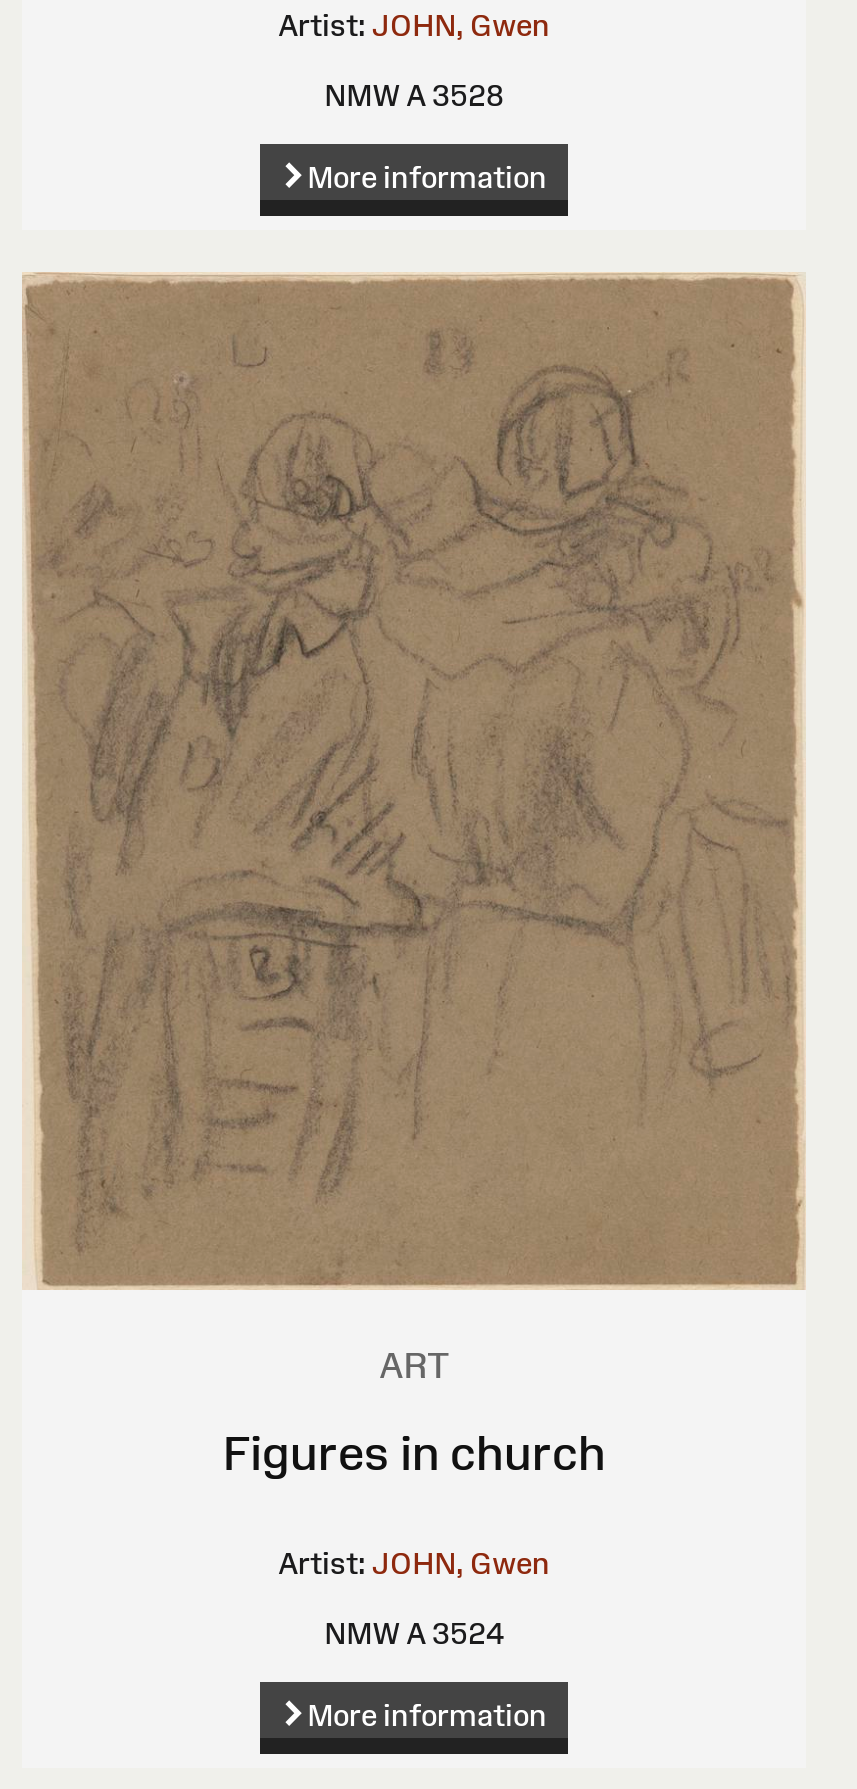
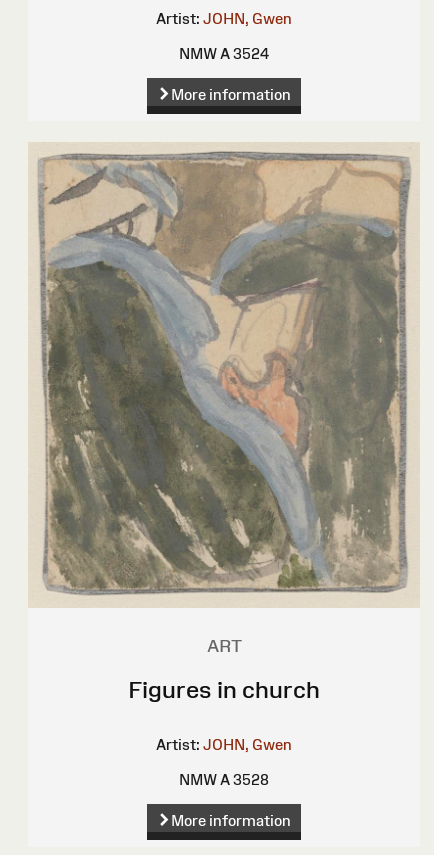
- NMW A 3528
+ NMW A 3524

- [image]
+ [image]

- NMW A 3524
+ NMW A 3528
